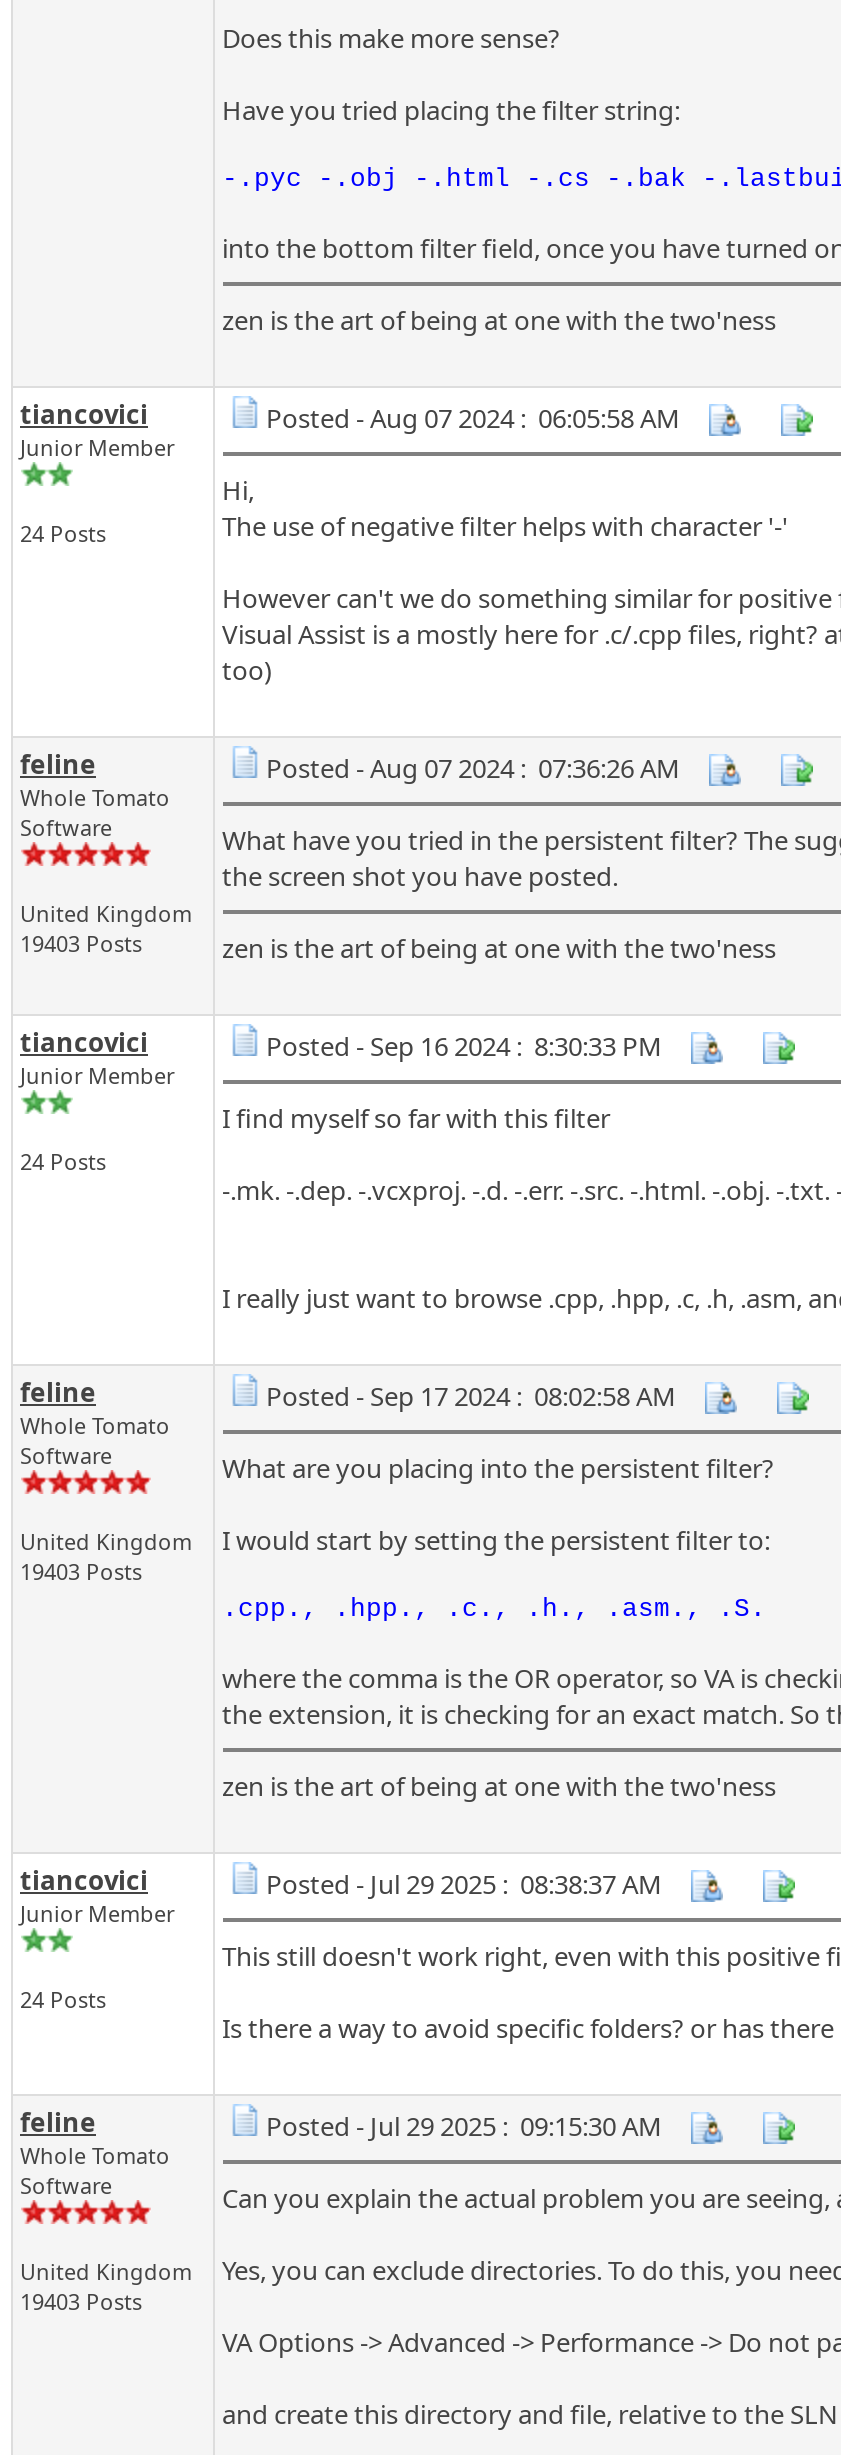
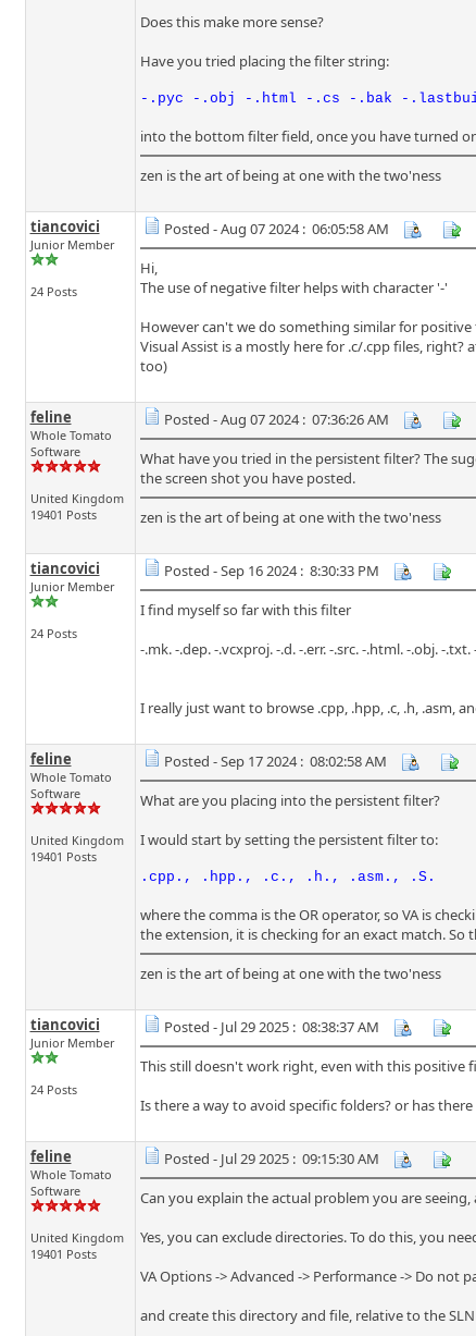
- 19403 Posts
+ 19401 Posts

- 19403 Posts
+ 19401 Posts

- 19403 Posts
+ 19401 Posts
